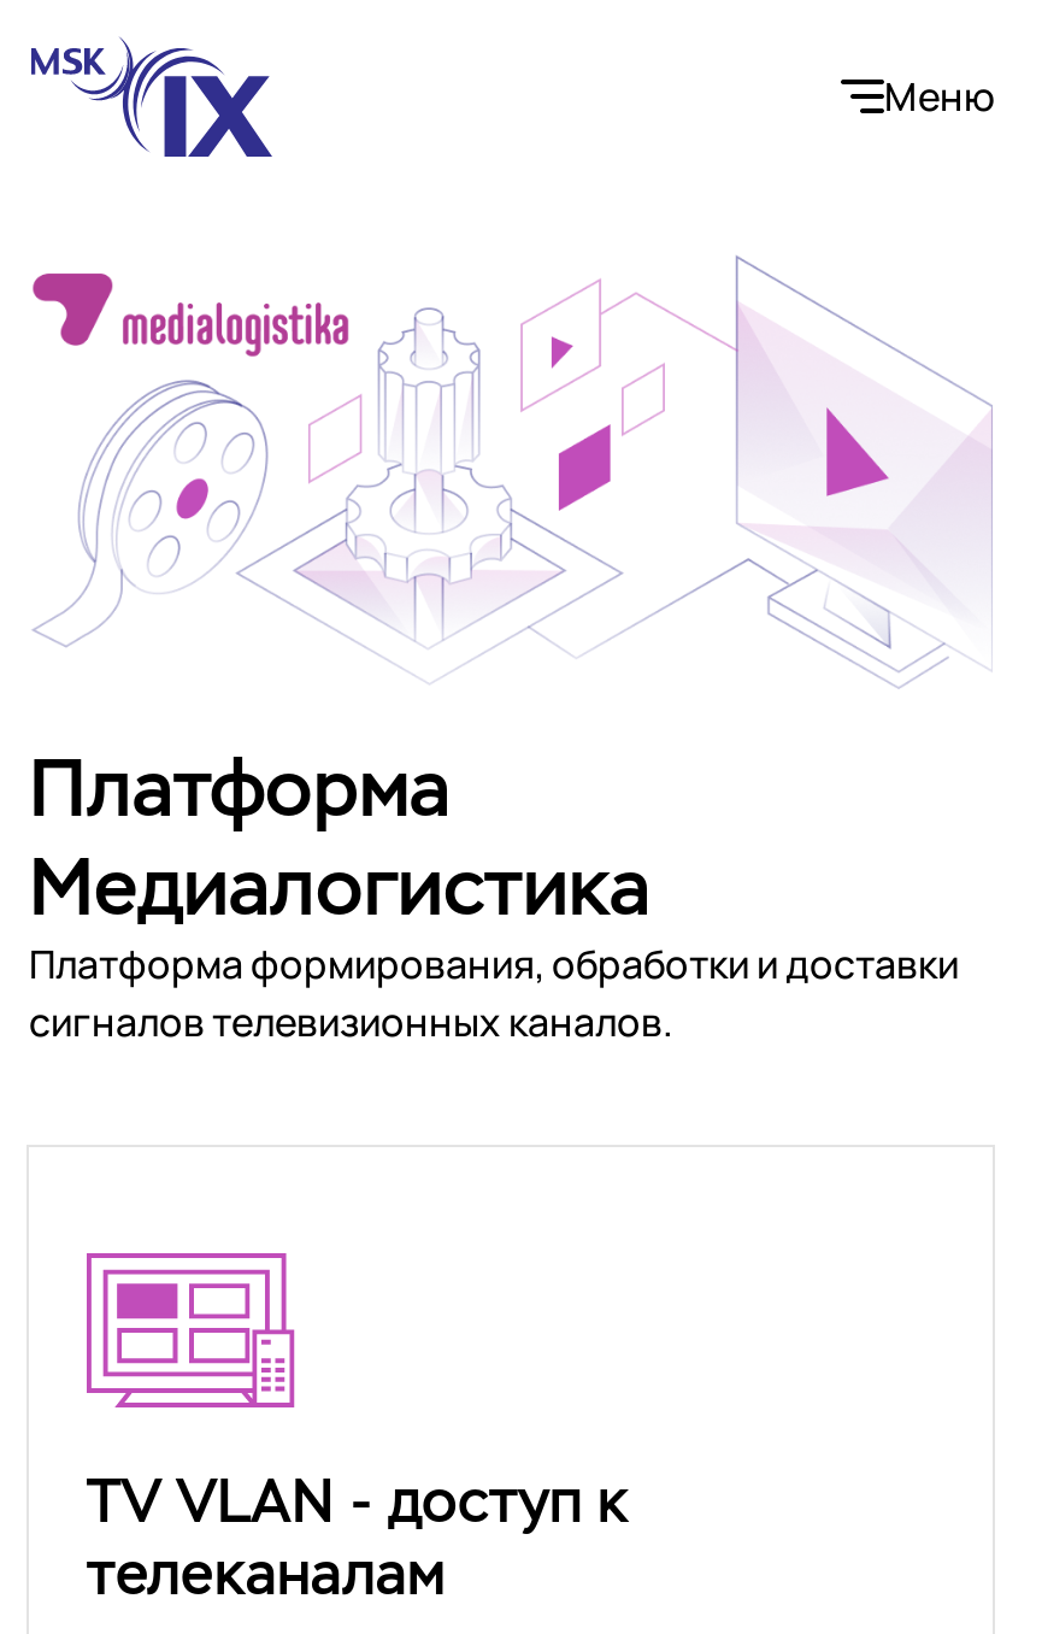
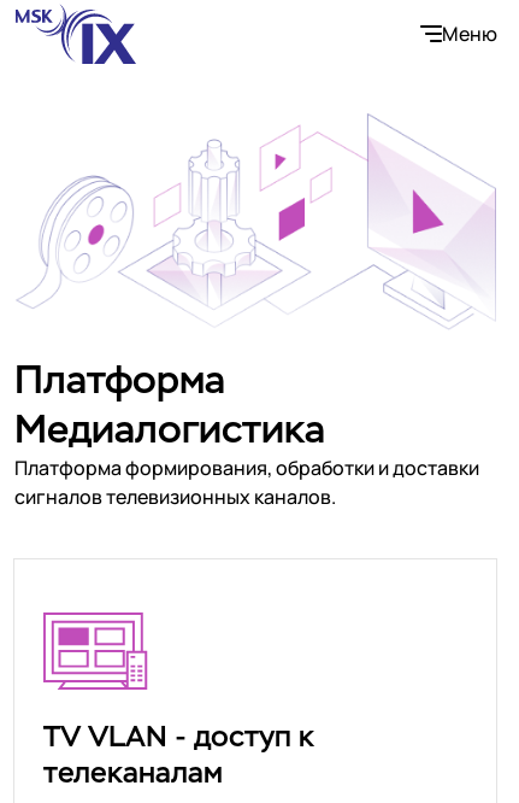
- [image]
